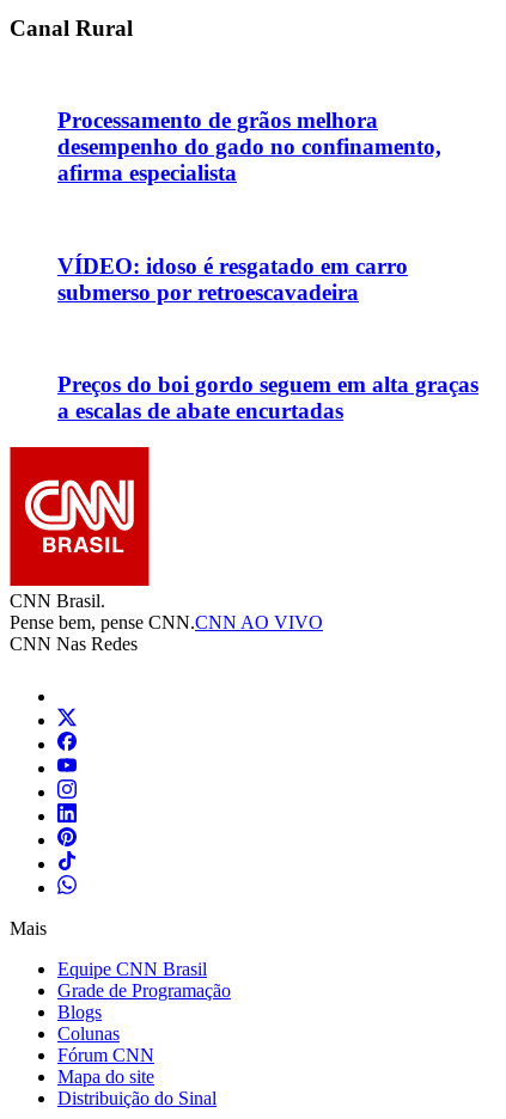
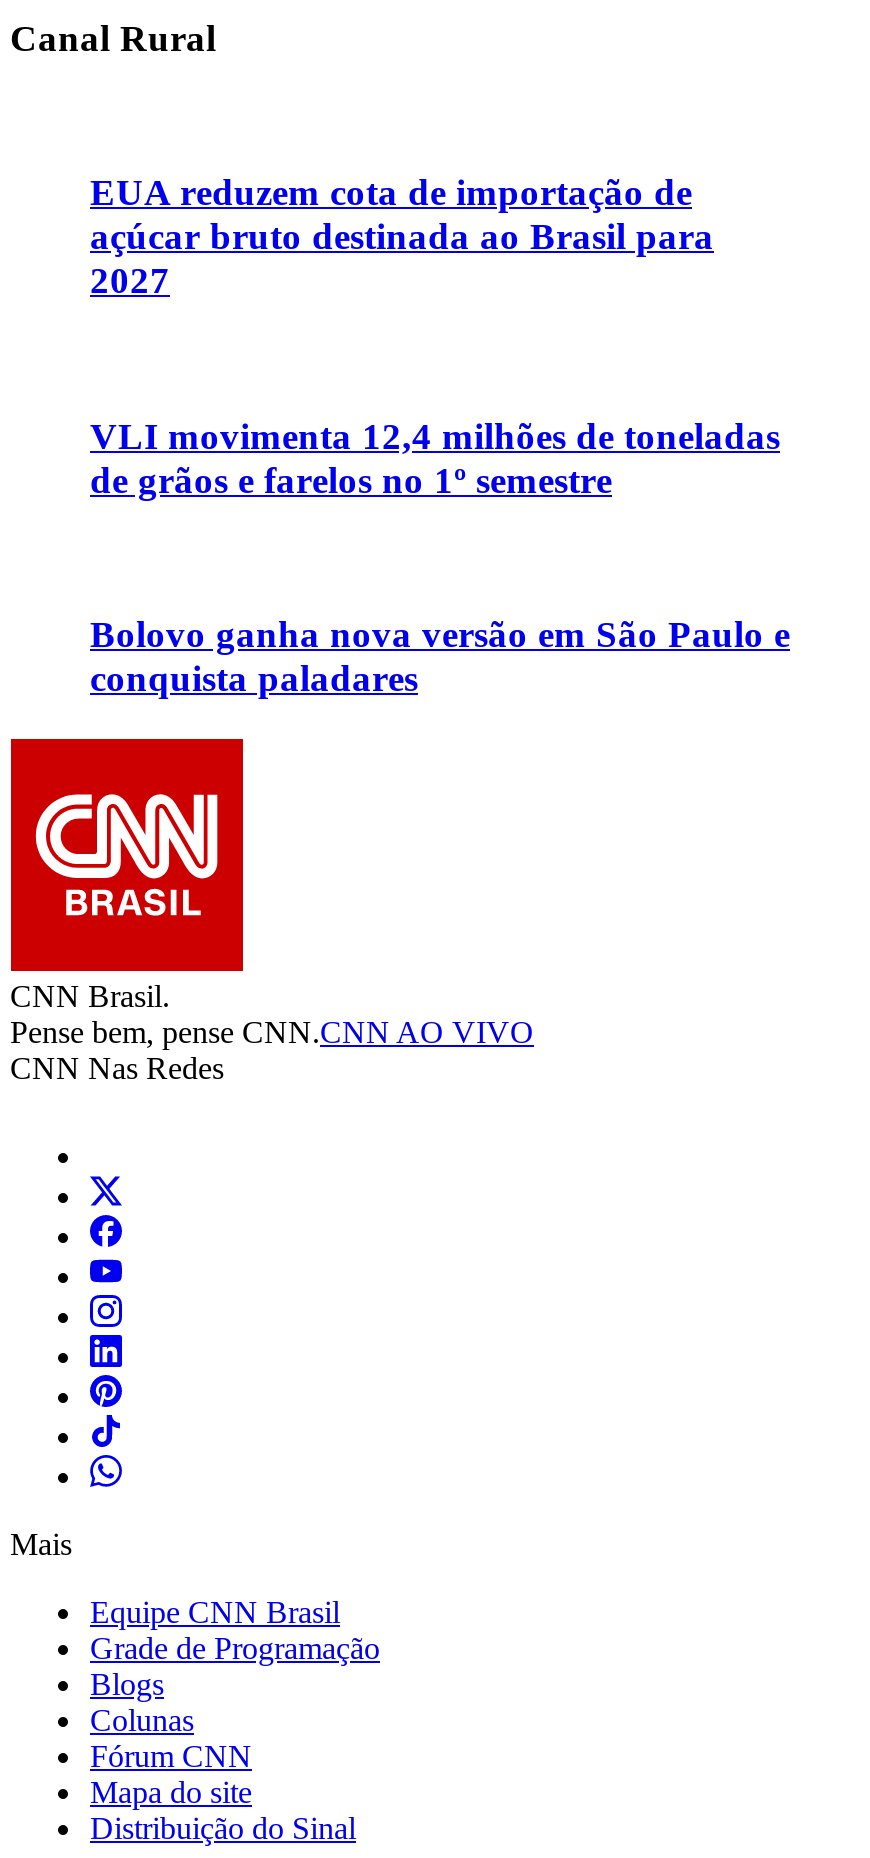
- Processamento de grãos melhora
- desempenho do gado no confinamento,
- afirma especialista
+ EUA reduzem cota de importação de
+ açúcar bruto destinada ao Brasil para
+ 2027

- VÍDEO: idoso é resgatado em carro
- submerso por retroescavadeira
+ VLI movimenta 12,4 milhões de toneladas
+ de grãos e farelos no 1º semestre

- Preços do boi gordo seguem em alta graças
- a escalas de abate encurtadas
+ Bolovo ganha nova versão em São Paulo e
+ conquista paladares
